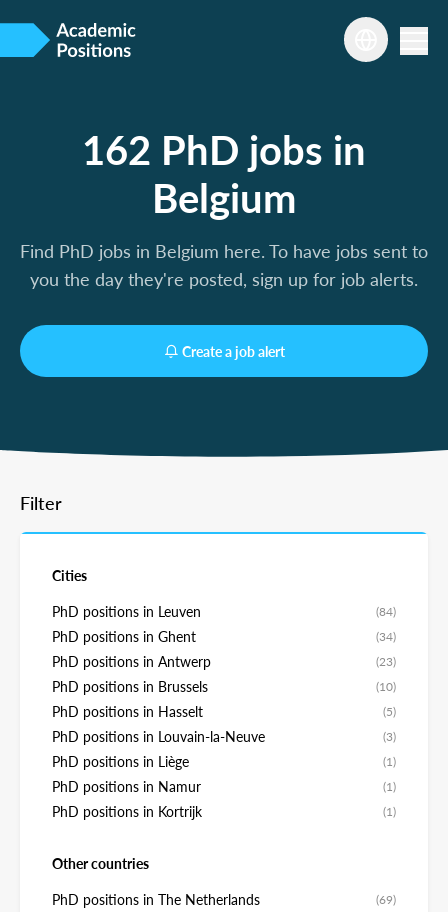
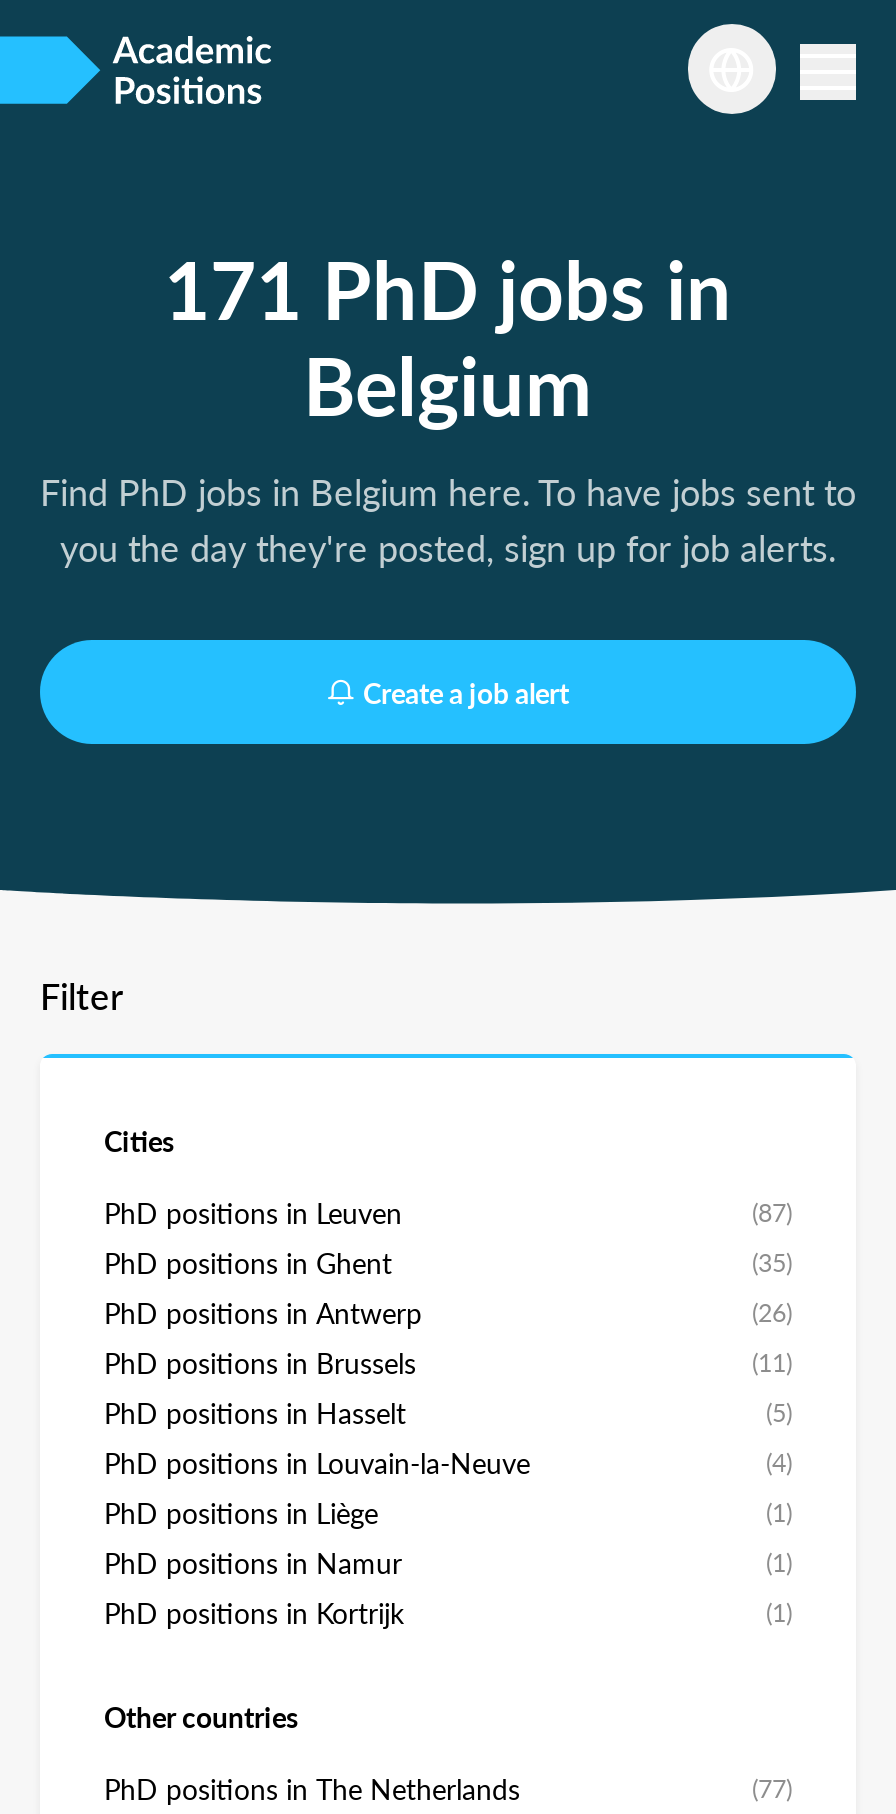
- 162 PhD jobs in
+ 171 PhD jobs in

- (84)
+ (87)

- (34)
+ (35)

- (23)
+ (26)

- (10)
+ (11)

- (3)
+ (4)

- (69)
+ (77)
